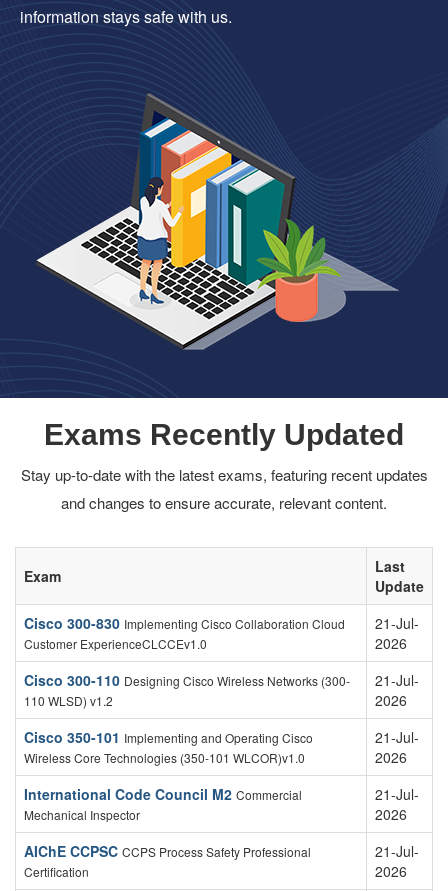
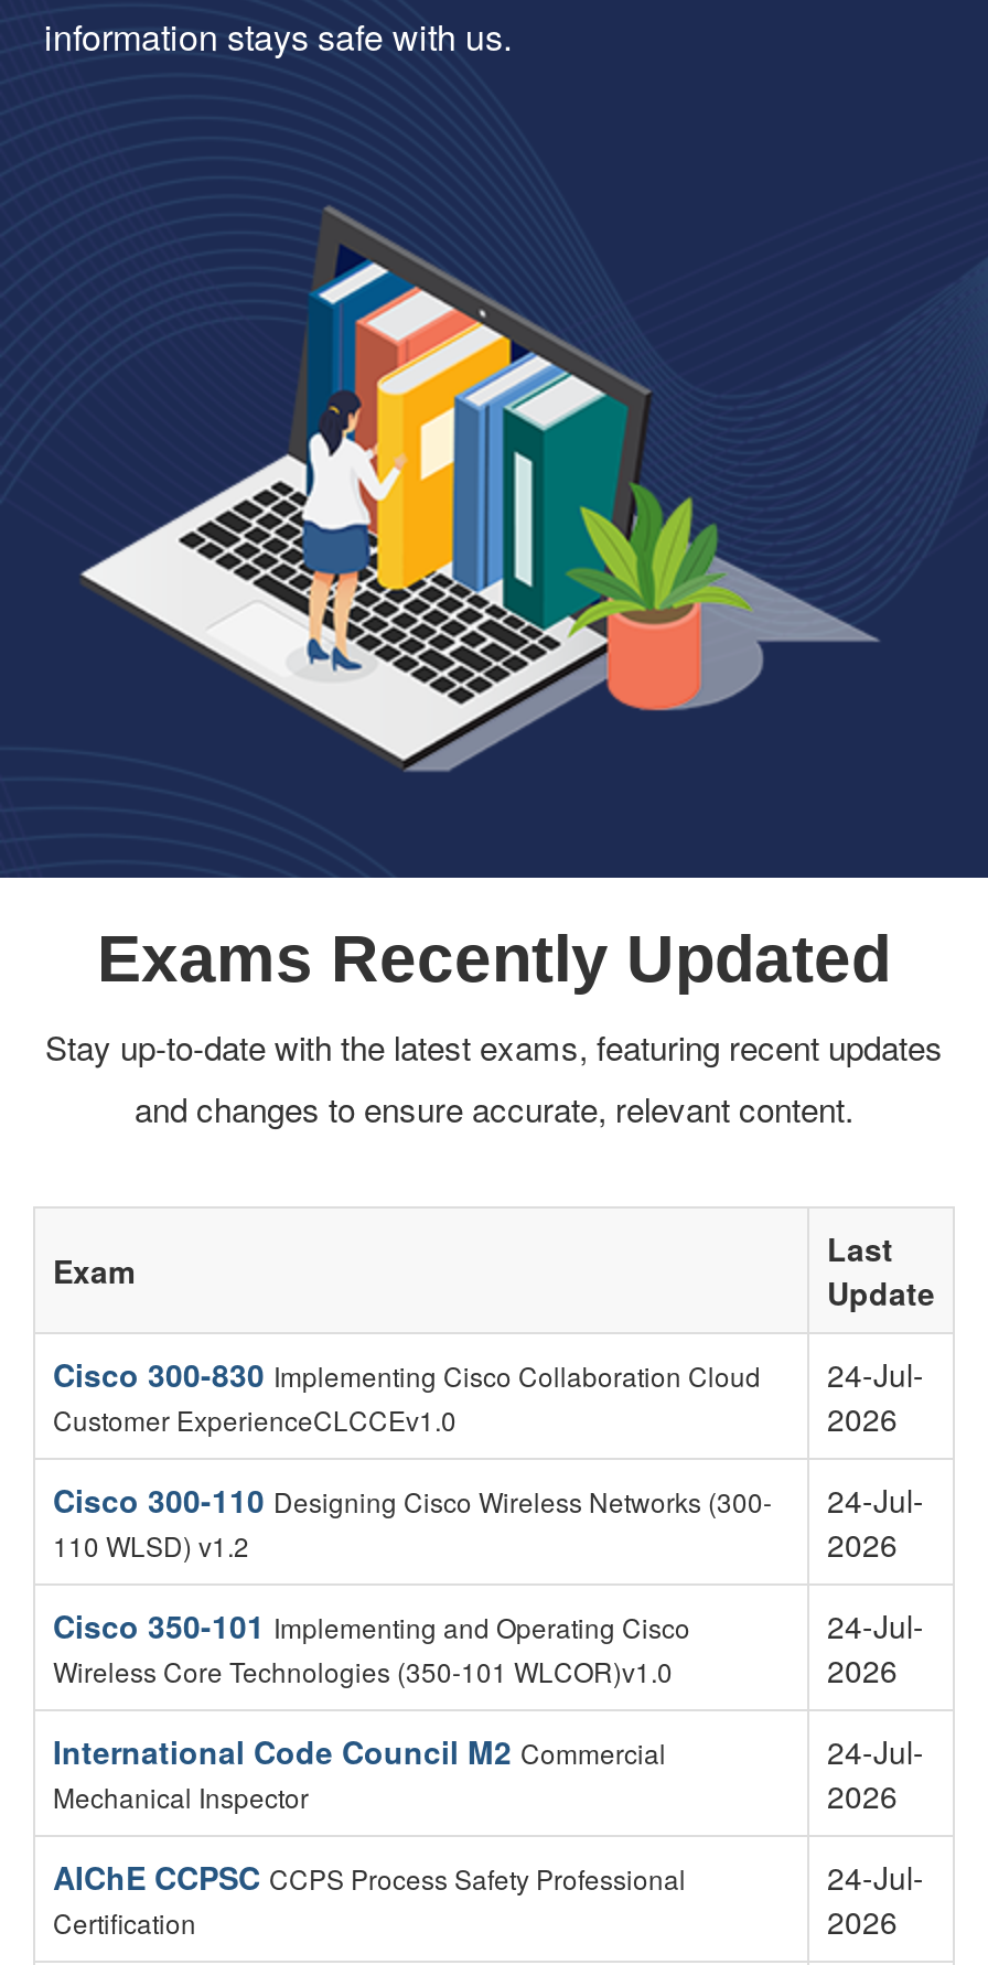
- Cisco 300-830 Implementing Cisco Collaboration Cloud 21-Jul-
+ Cisco 300-830 Implementing Cisco Collaboration Cloud 24-Jul-

- Cisco 300-110 Designing Cisco Wireless Networks (300- 21-Jul-
+ Cisco 300-110 Designing Cisco Wireless Networks (300- 24-Jul-

- 21-Jul-
+ 24-Jul-

- 21-Jul-
+ 24-Jul-

- 21-Jul-
+ 24-Jul-
